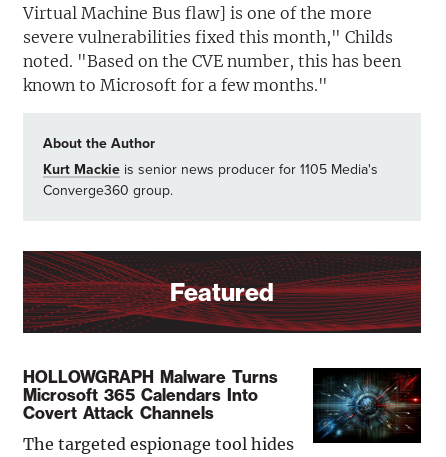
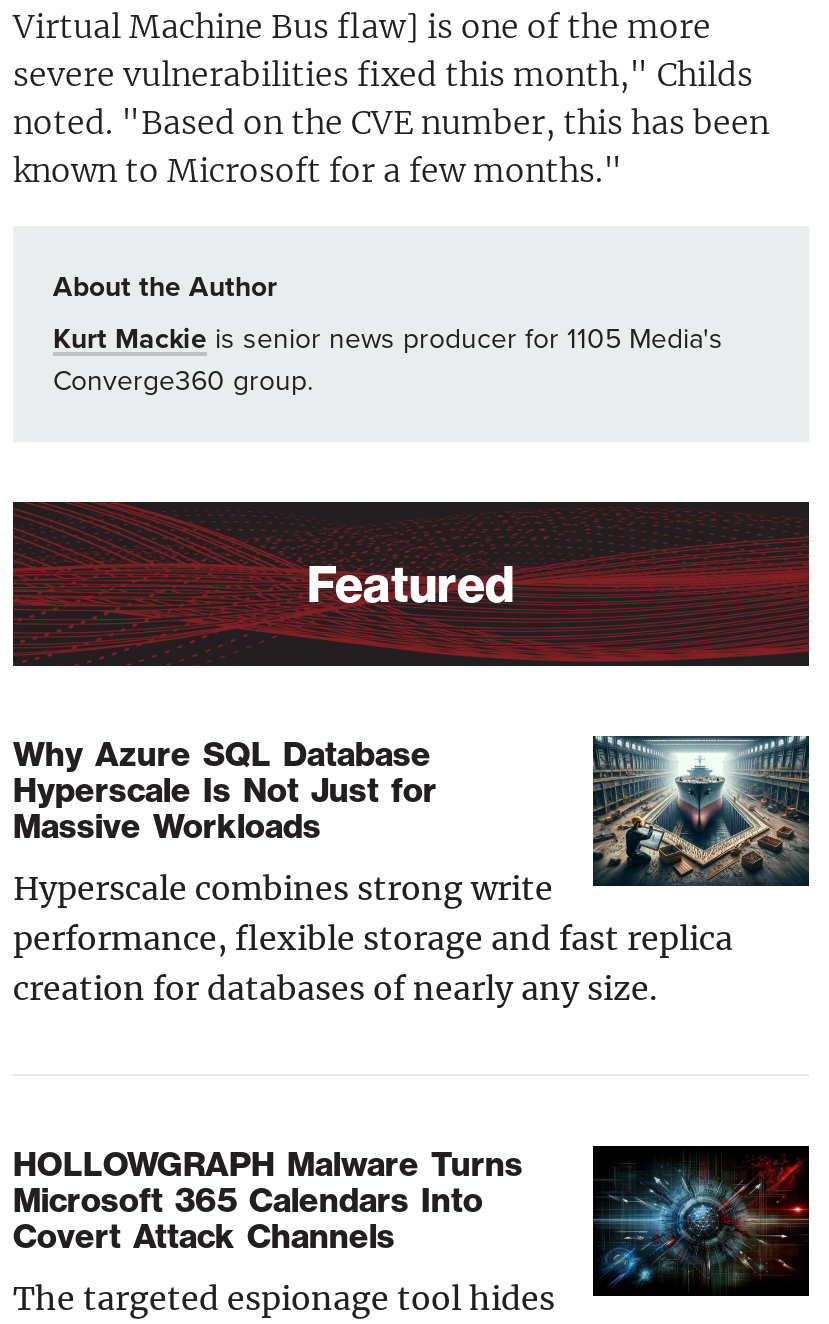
+ [image]
+ Why Azure SQL Database
+ Hyperscale Is Not Just for
+ Massive Workloads
+ Hyperscale combines strong write
+ performance, flexible storage and fast replica
+ creation for databases of nearly any size.
